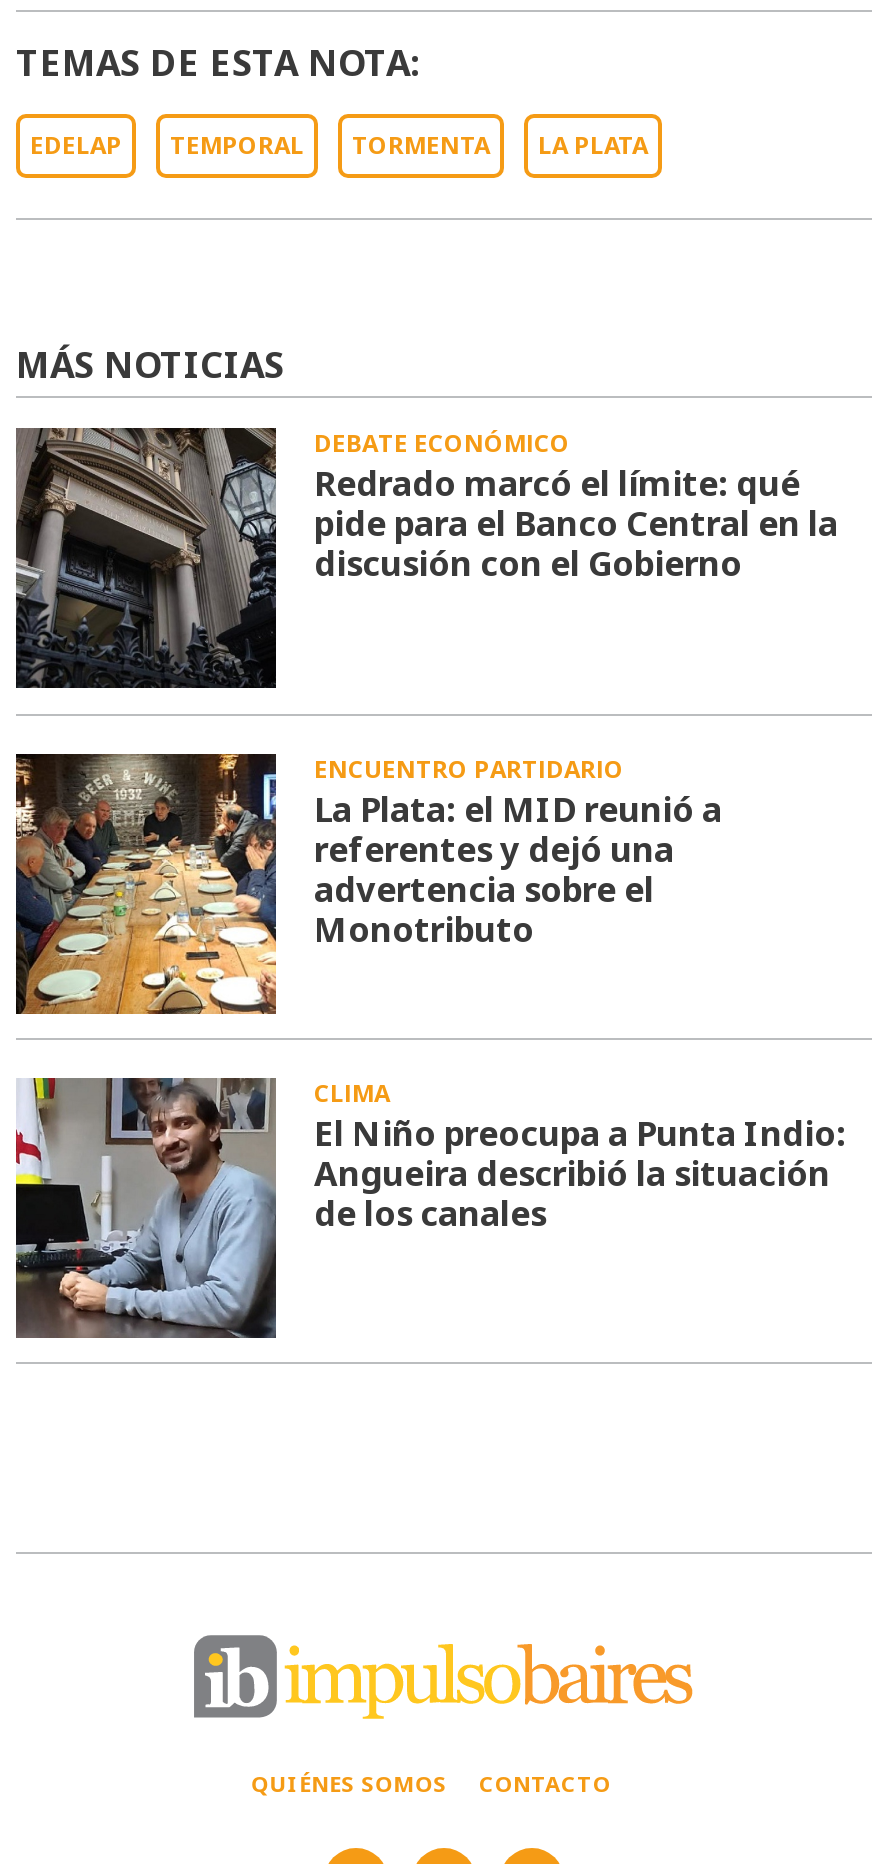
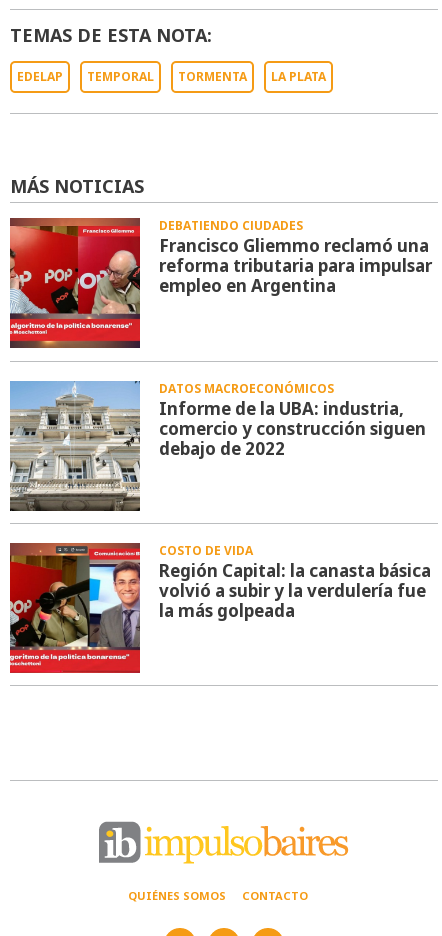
- [image]
- DEBATE ECONÓMICO
- Redrado marcó el límite: qué
- pide para el Banco Central en la
- discusión con el Gobierno
+ [image]
+ DEBATIENDO CIUDADES
+ Francisco Gliemmo reclamó una
+ reforma tributaria para impulsar
+ empleo en Argentina

- [image]
- ENCUENTRO PARTIDARIO
- La Plata: el MID reunió a
- referentes y dejó una
- advertencia sobre el
- Monotributo
+ [image]
+ DATOS MACROECONÓMICOS
+ Informe de la UBA: industria,
+ comercio y construcción siguen
+ debajo de 2022

- [image]
- CLIMA
- El Niño preocupa a Punta Indio:
- Angueira describió la situación
- de los canales
+ [image]
+ COSTO DE VIDA
+ Región Capital: la canasta básica
+ volvió a subir y la verdulería fue
+ la más golpeada
